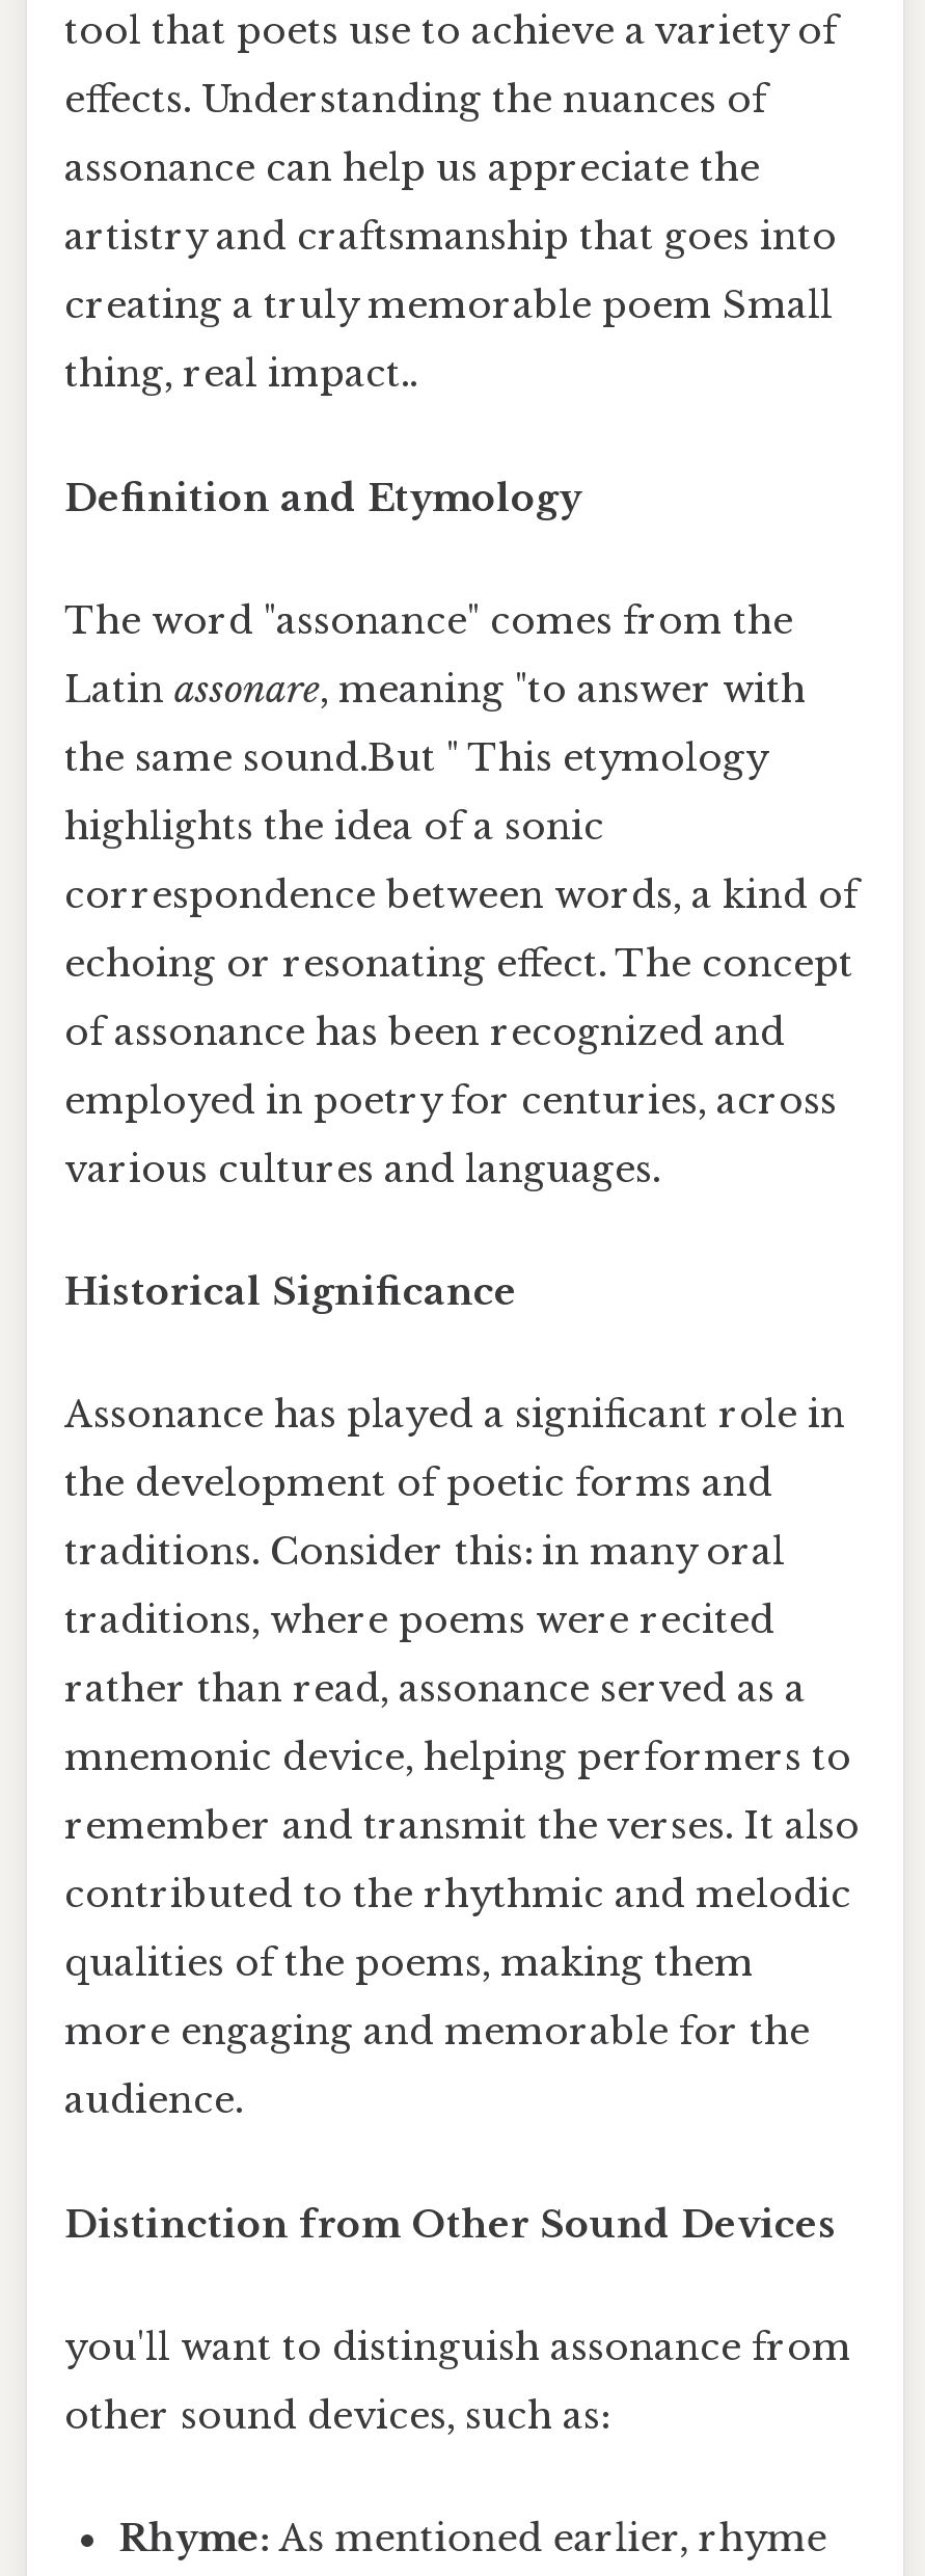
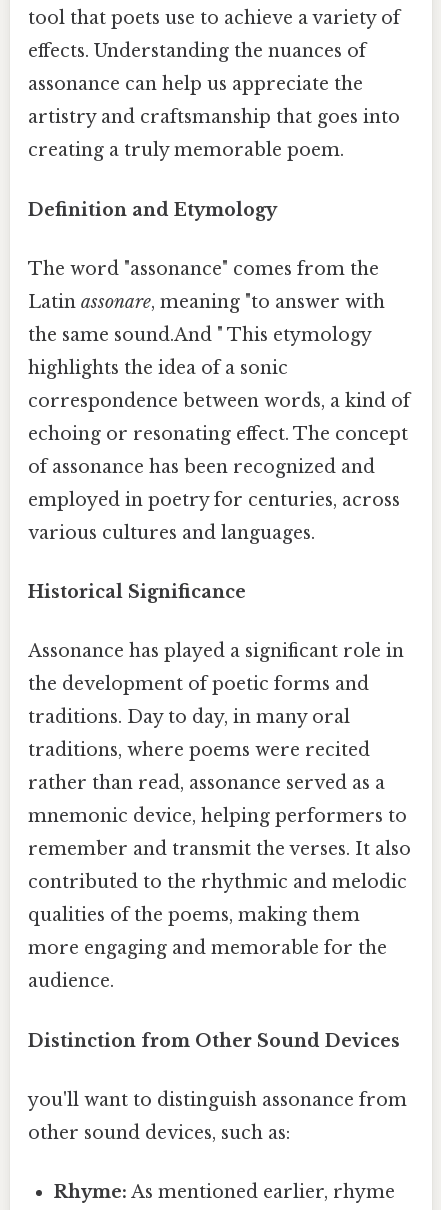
- creating a truly memorable poem Small
- thing, real impact..
+ creating a truly memorable poem.

- the same sound.But " This etymology
+ the same sound.And " This etymology

- traditions. Consider this: in many oral
+ traditions. Day to day, in many oral
